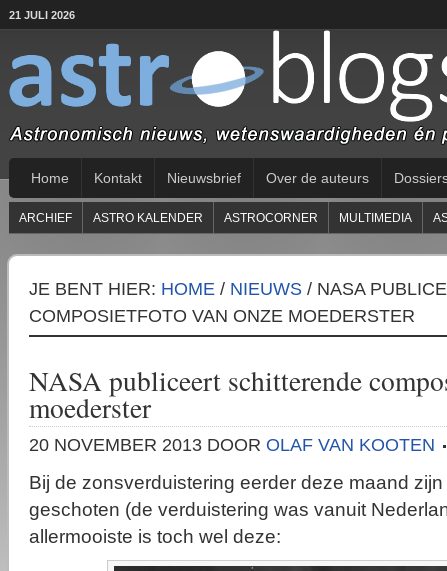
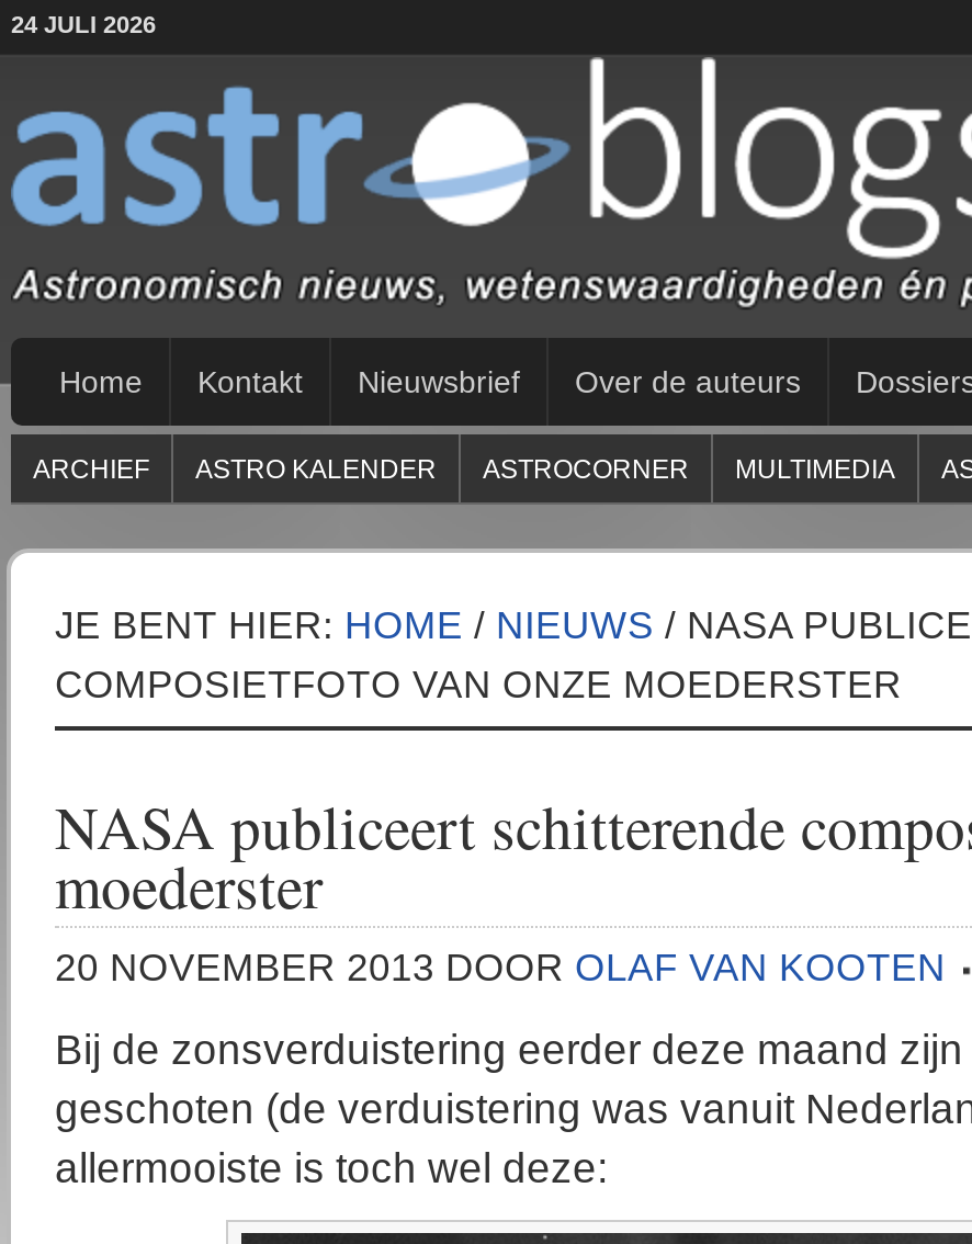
- 21 JULI 2026
+ 24 JULI 2026
